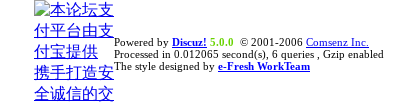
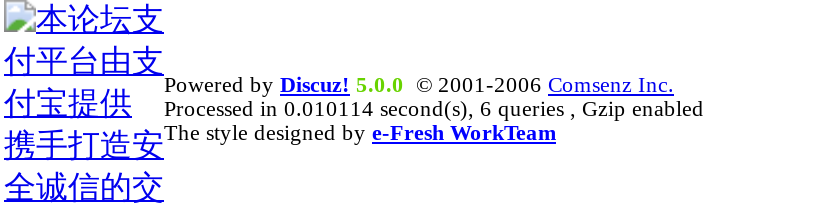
- Processed in 0.012065 second(s), 6 queries , Gzip enabled
+ Processed in 0.010114 second(s), 6 queries , Gzip enabled
